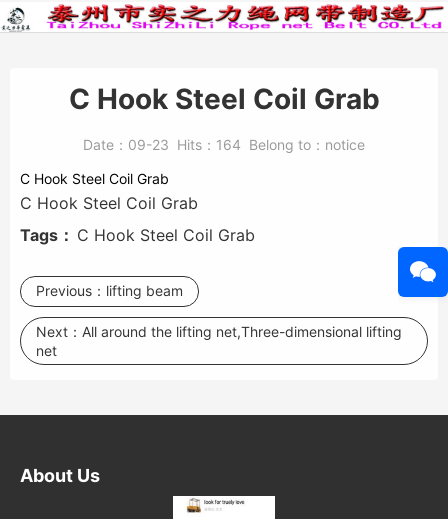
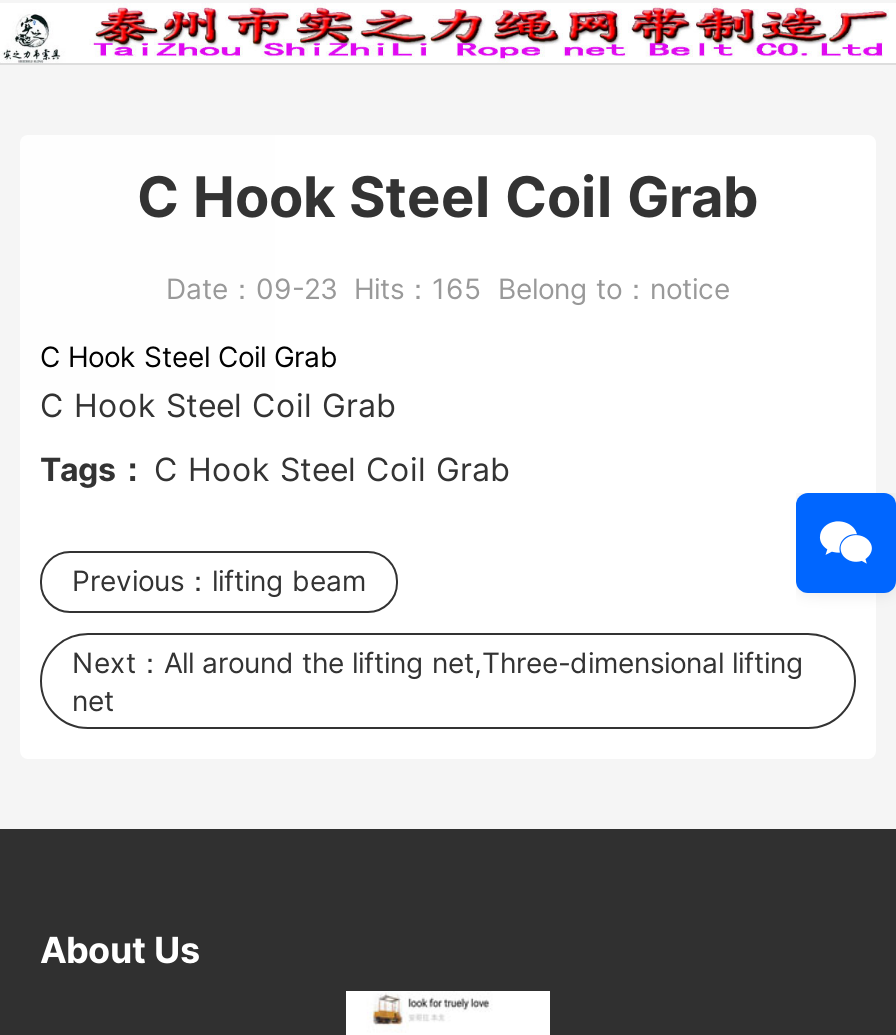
- Date：09-23 Hits：164 Belong to：notice
+ Date：09-23 Hits：165 Belong to：notice
